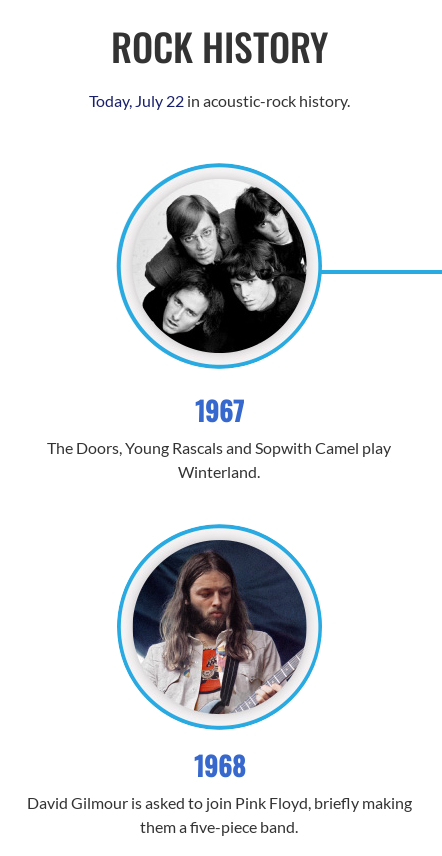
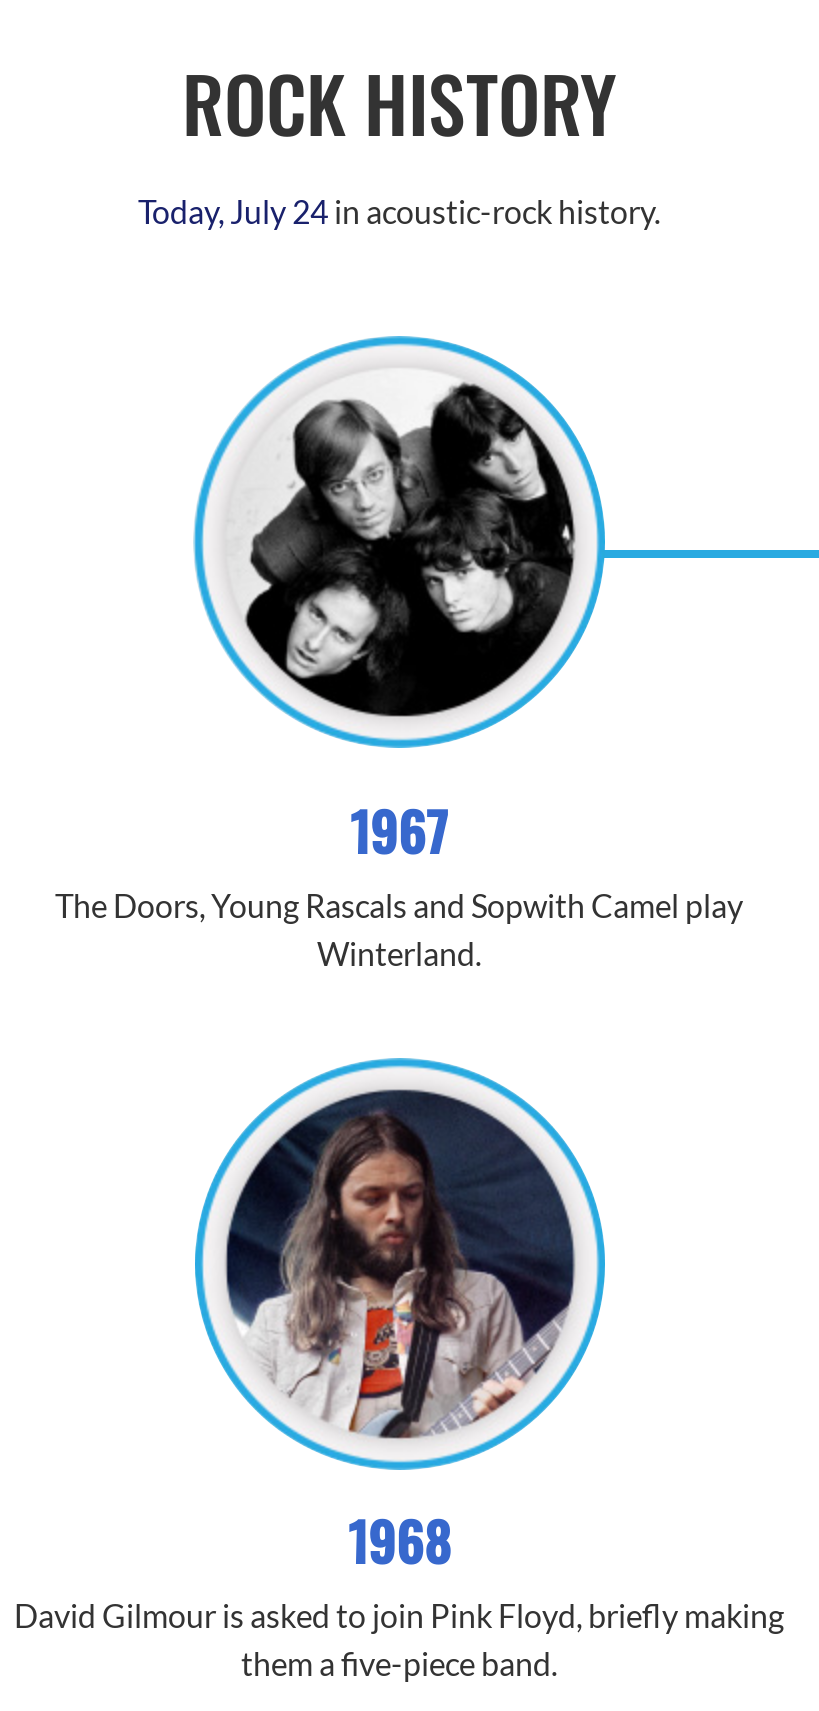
- Today, July 22 in acoustic-rock history.
+ Today, July 24 in acoustic-rock history.
